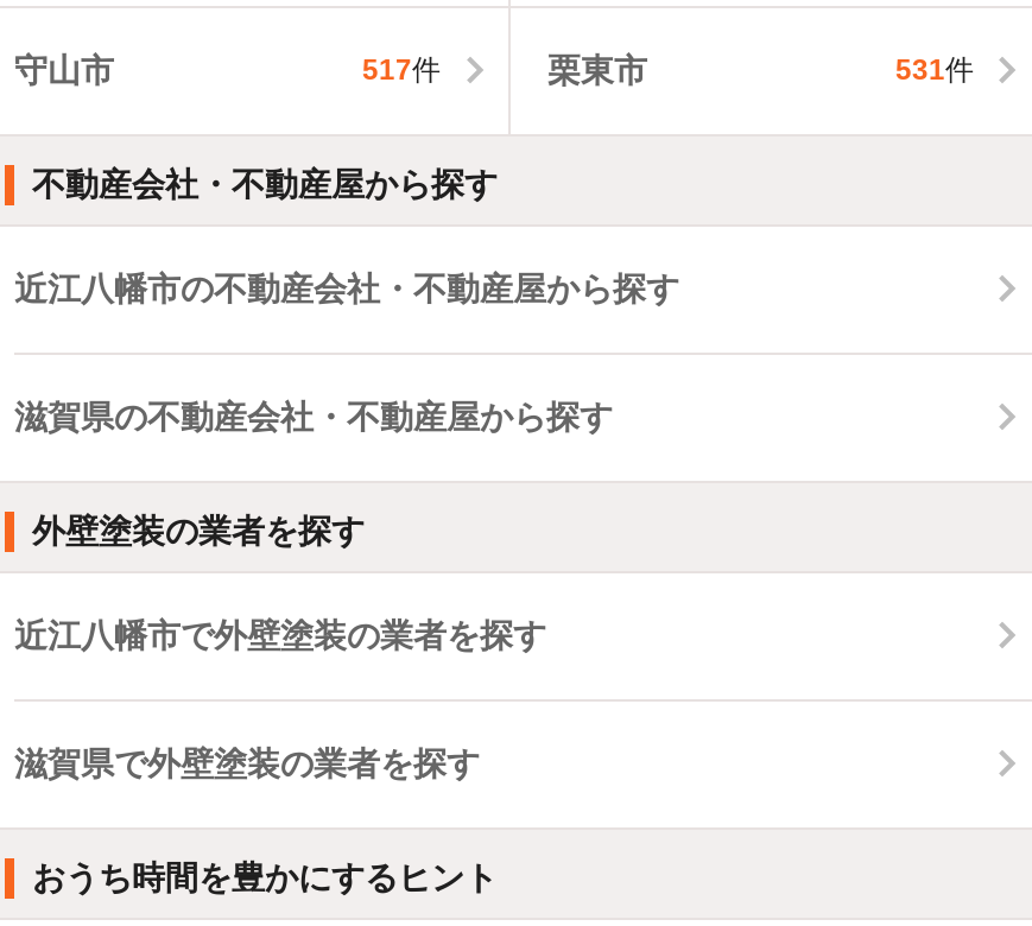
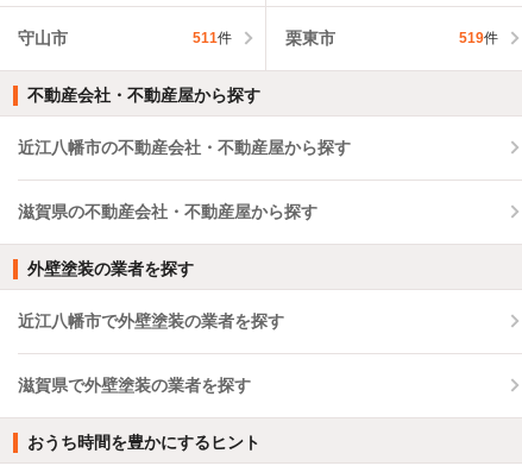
- 517件
+ 511件

- 531件
+ 519件
